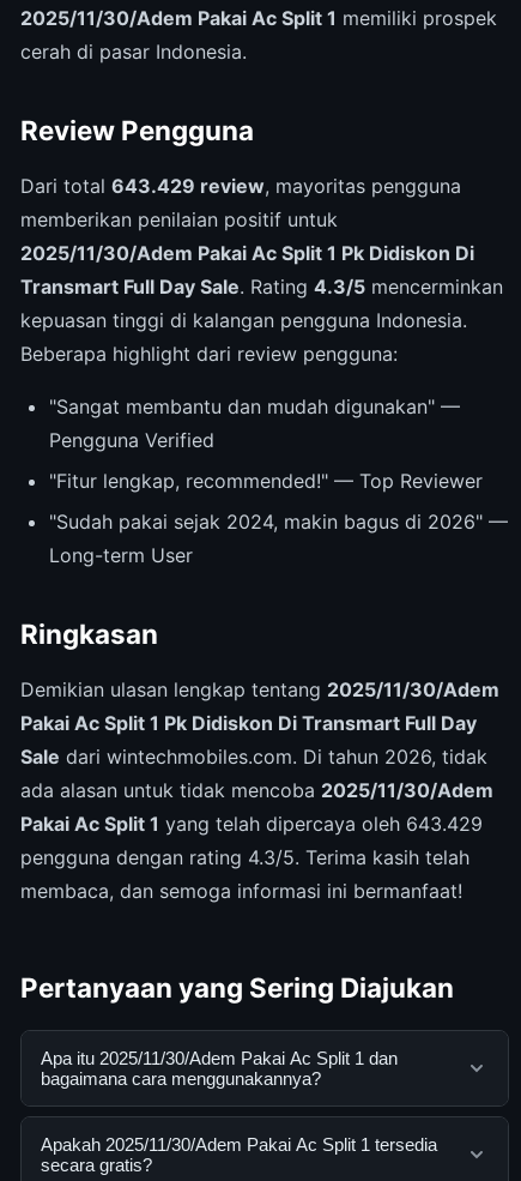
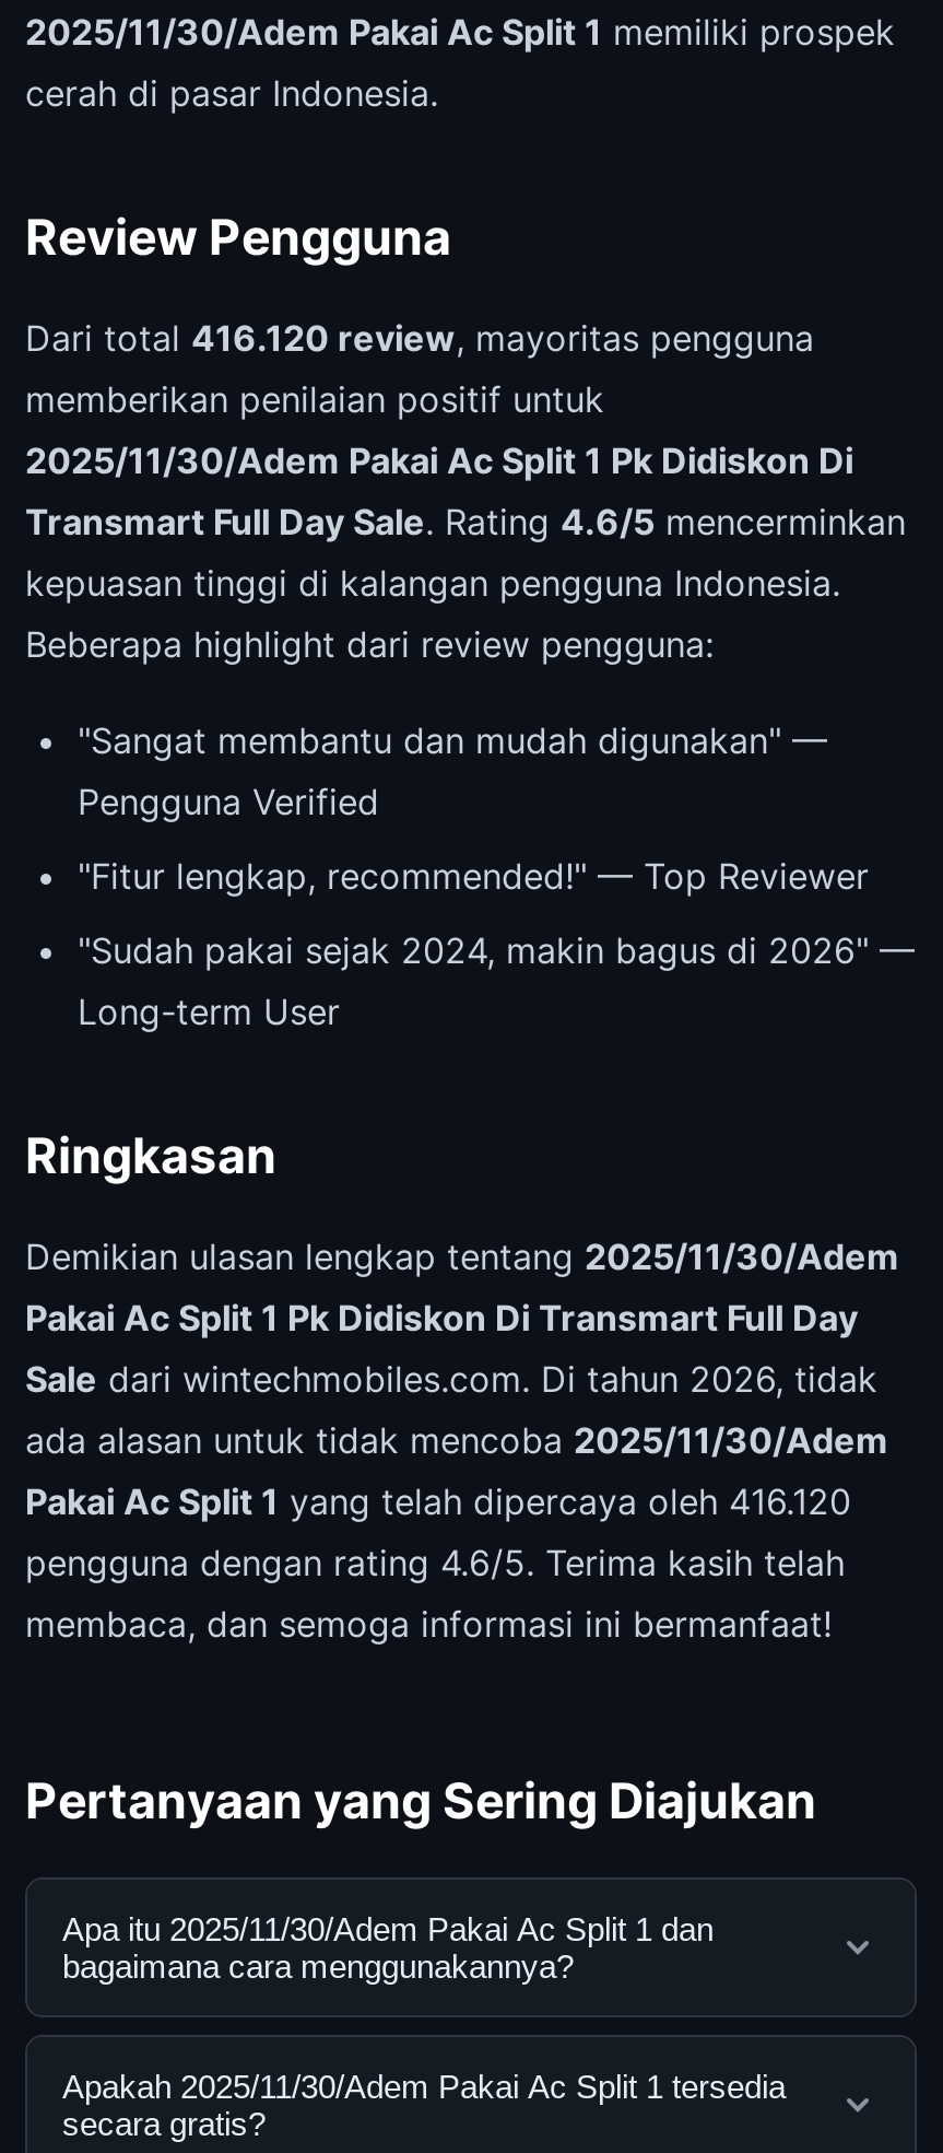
- Dari total 643.429 review, mayoritas pengguna
+ Dari total 416.120 review, mayoritas pengguna

- Transmart Full Day Sale. Rating 4.3/5 mencerminkan
+ Transmart Full Day Sale. Rating 4.6/5 mencerminkan

- Pakai Ac Split 1 yang telah dipercaya oleh 643.429
+ Pakai Ac Split 1 yang telah dipercaya oleh 416.120

- pengguna dengan rating 4.3/5. Terima kasih telah
+ pengguna dengan rating 4.6/5. Terima kasih telah
